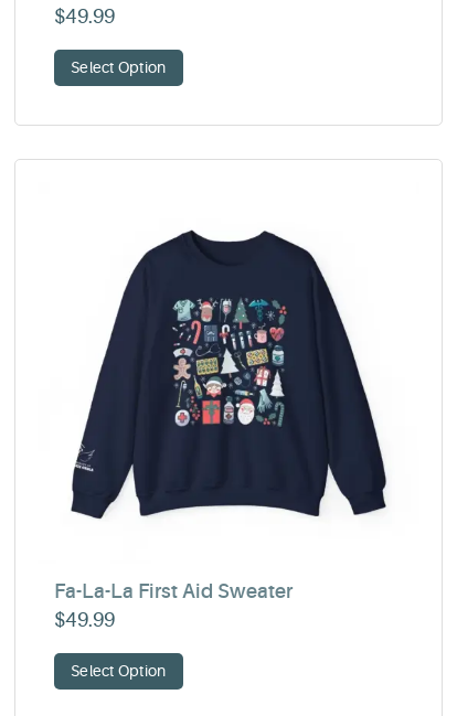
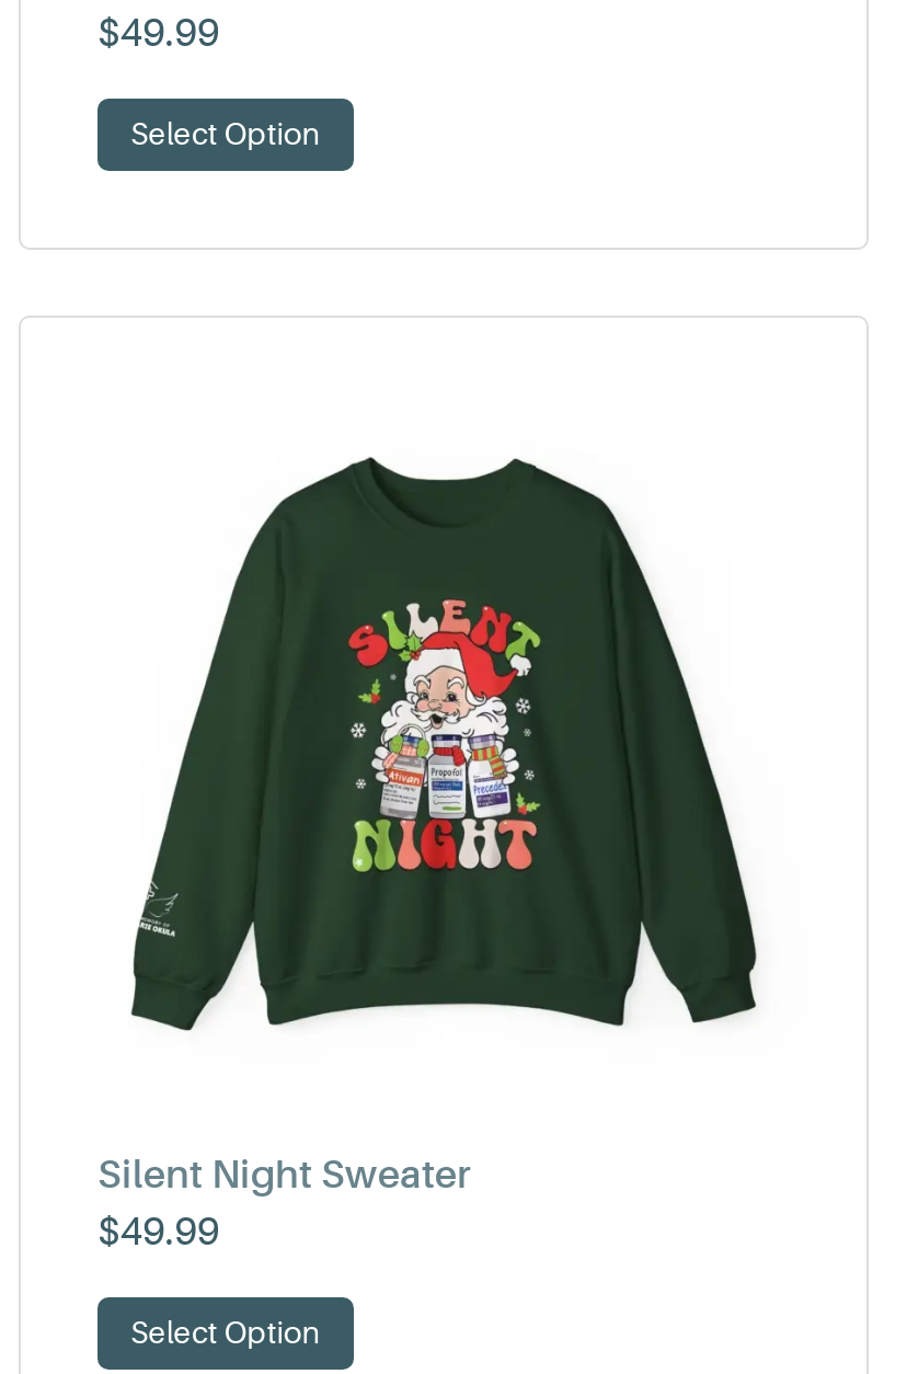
- [image]
+ [image]

- Fa-La-La First Aid Sweater
+ Silent Night Sweater
